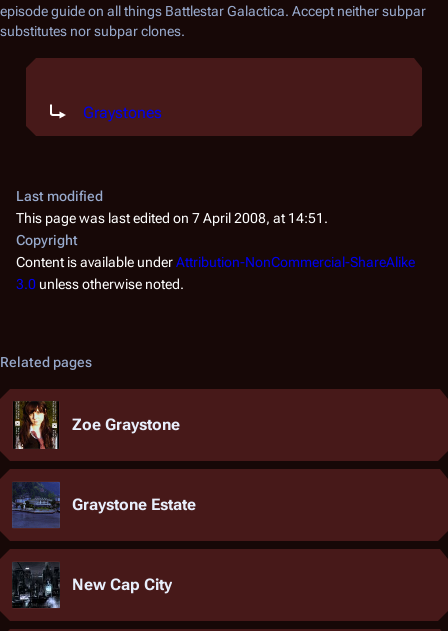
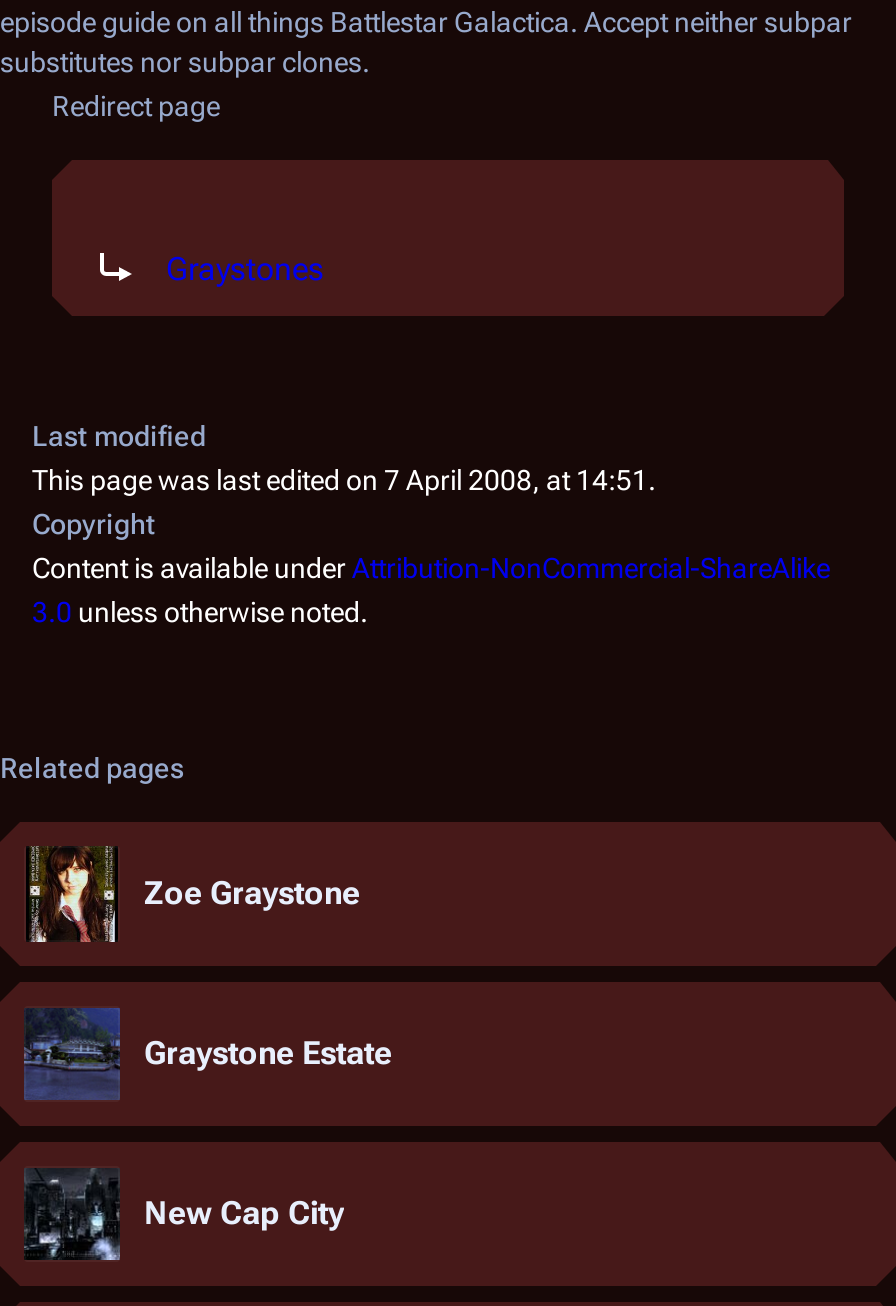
+ Redirect page
